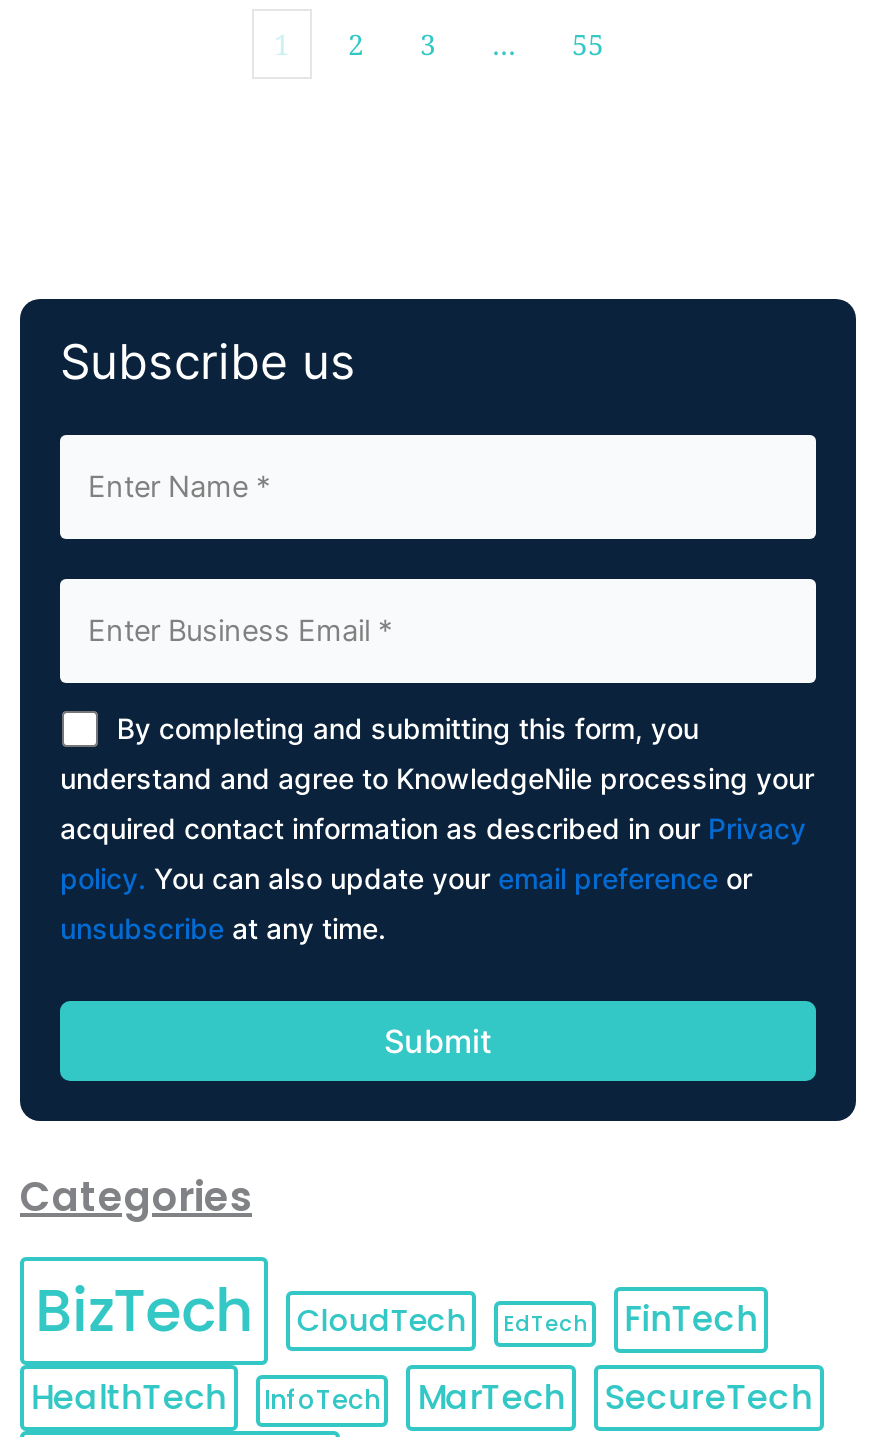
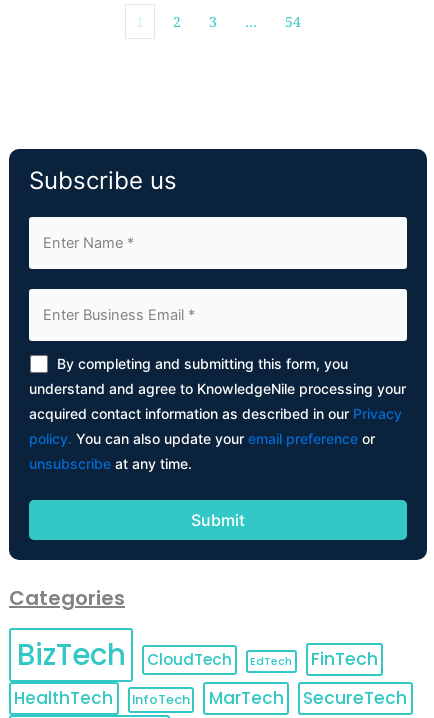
- 55
+ 54
